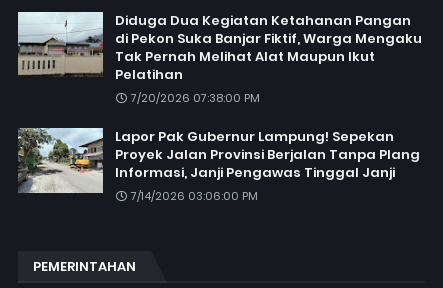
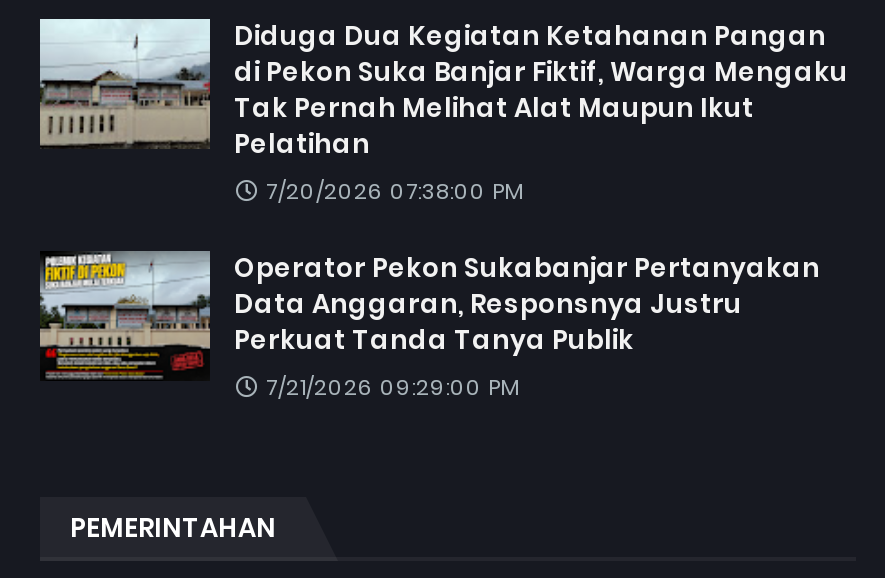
- [image]
- Lapor Pak Gubernur Lampung! Sepekan
- Proyek Jalan Provinsi Berjalan Tanpa Plang
- Informasi, Janji Pengawas Tinggal Janji
- 7/14/2026 03:06:00 PM
+ [image]
+ Operator Pekon Sukabanjar Pertanyakan
+ Data Anggaran, Responsnya Justru
+ Perkuat Tanda Tanya Publik
+ 7/21/2026 09:29:00 PM
